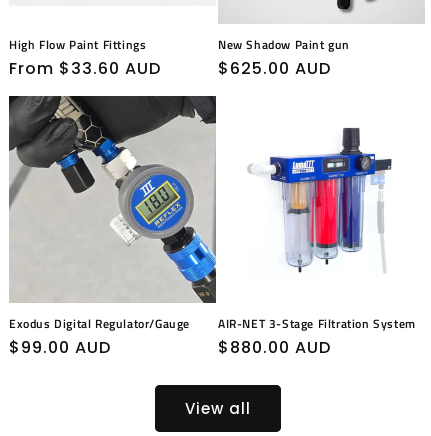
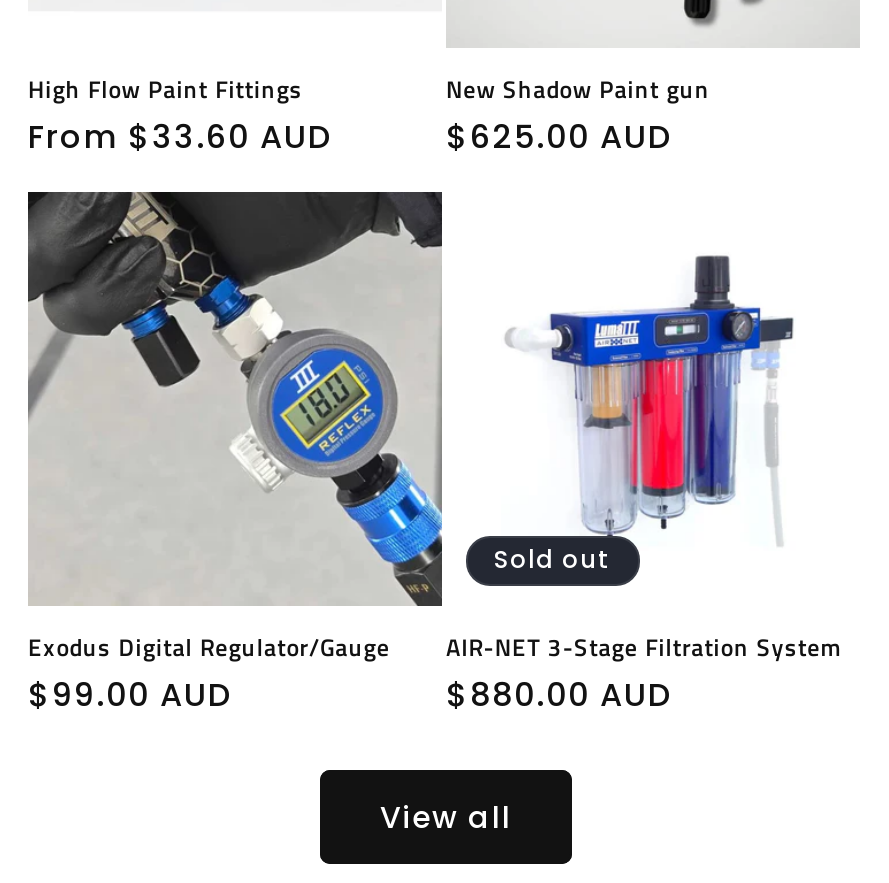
+ Sold out
